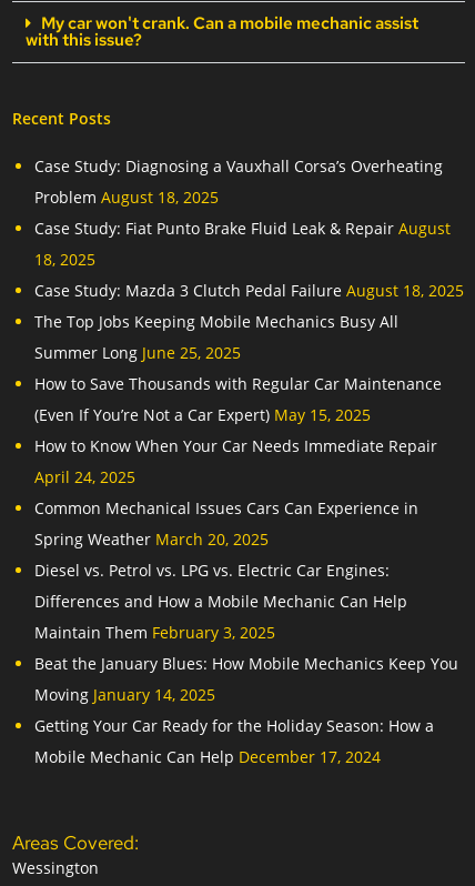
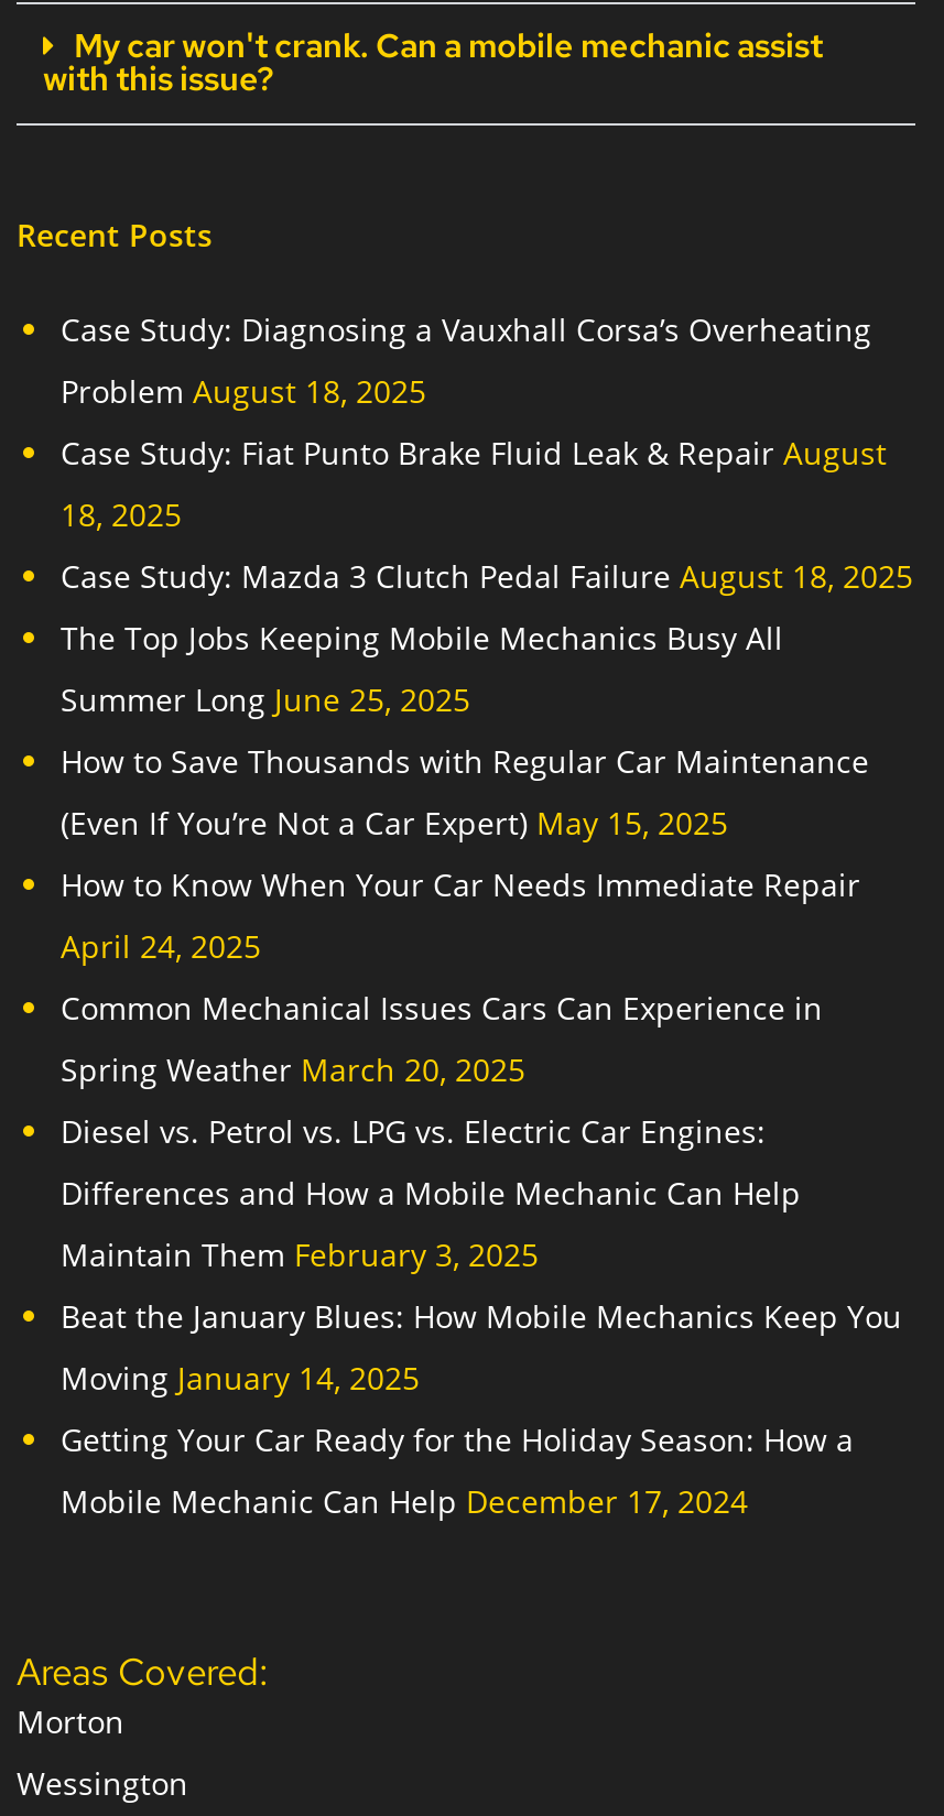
+ Morton
